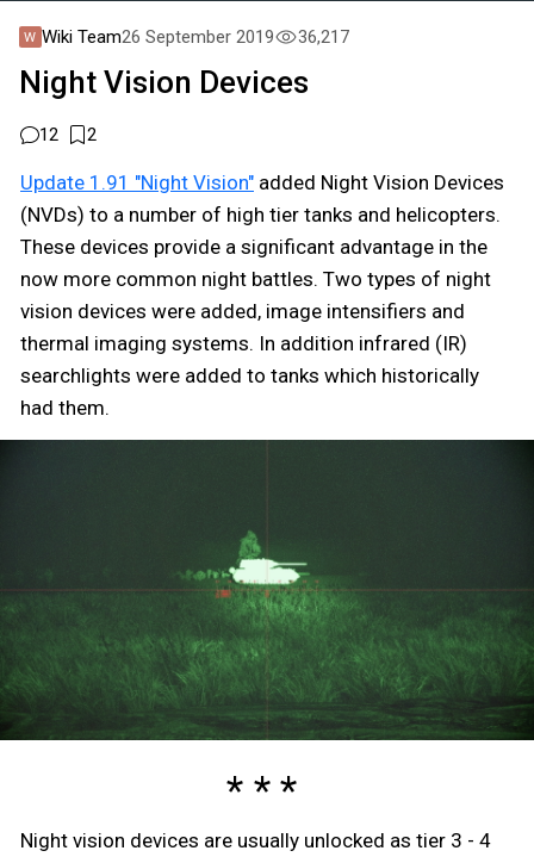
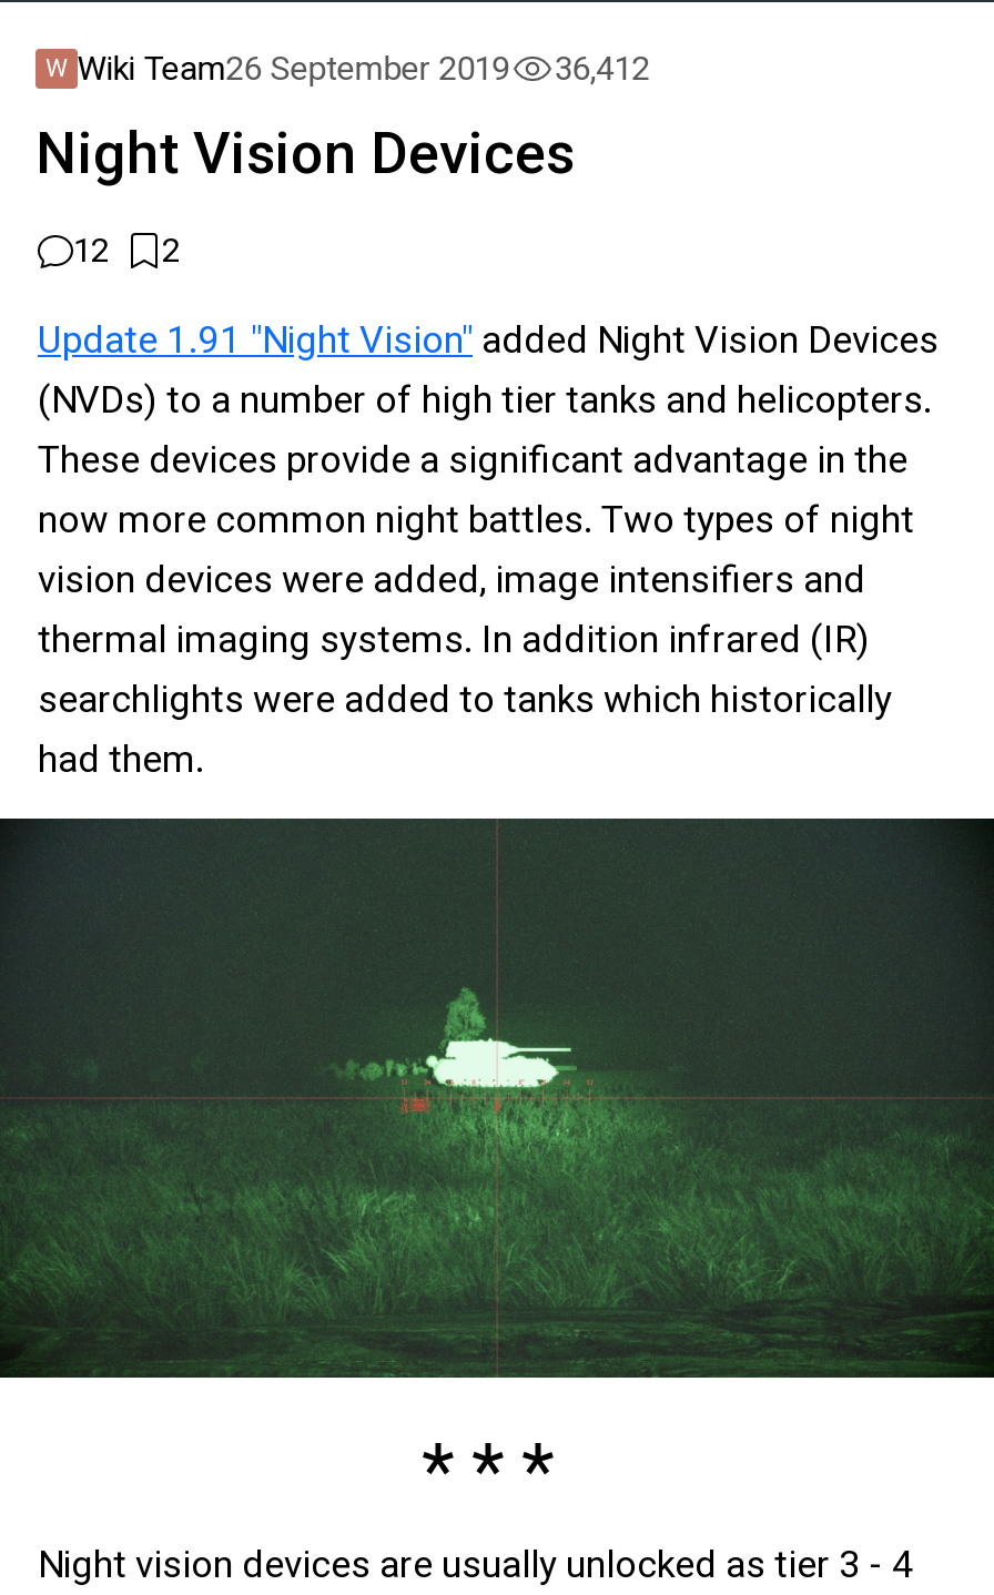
- Wiki Team26 September 2019 36,217
+ Wiki Team26 September 2019 36,412
